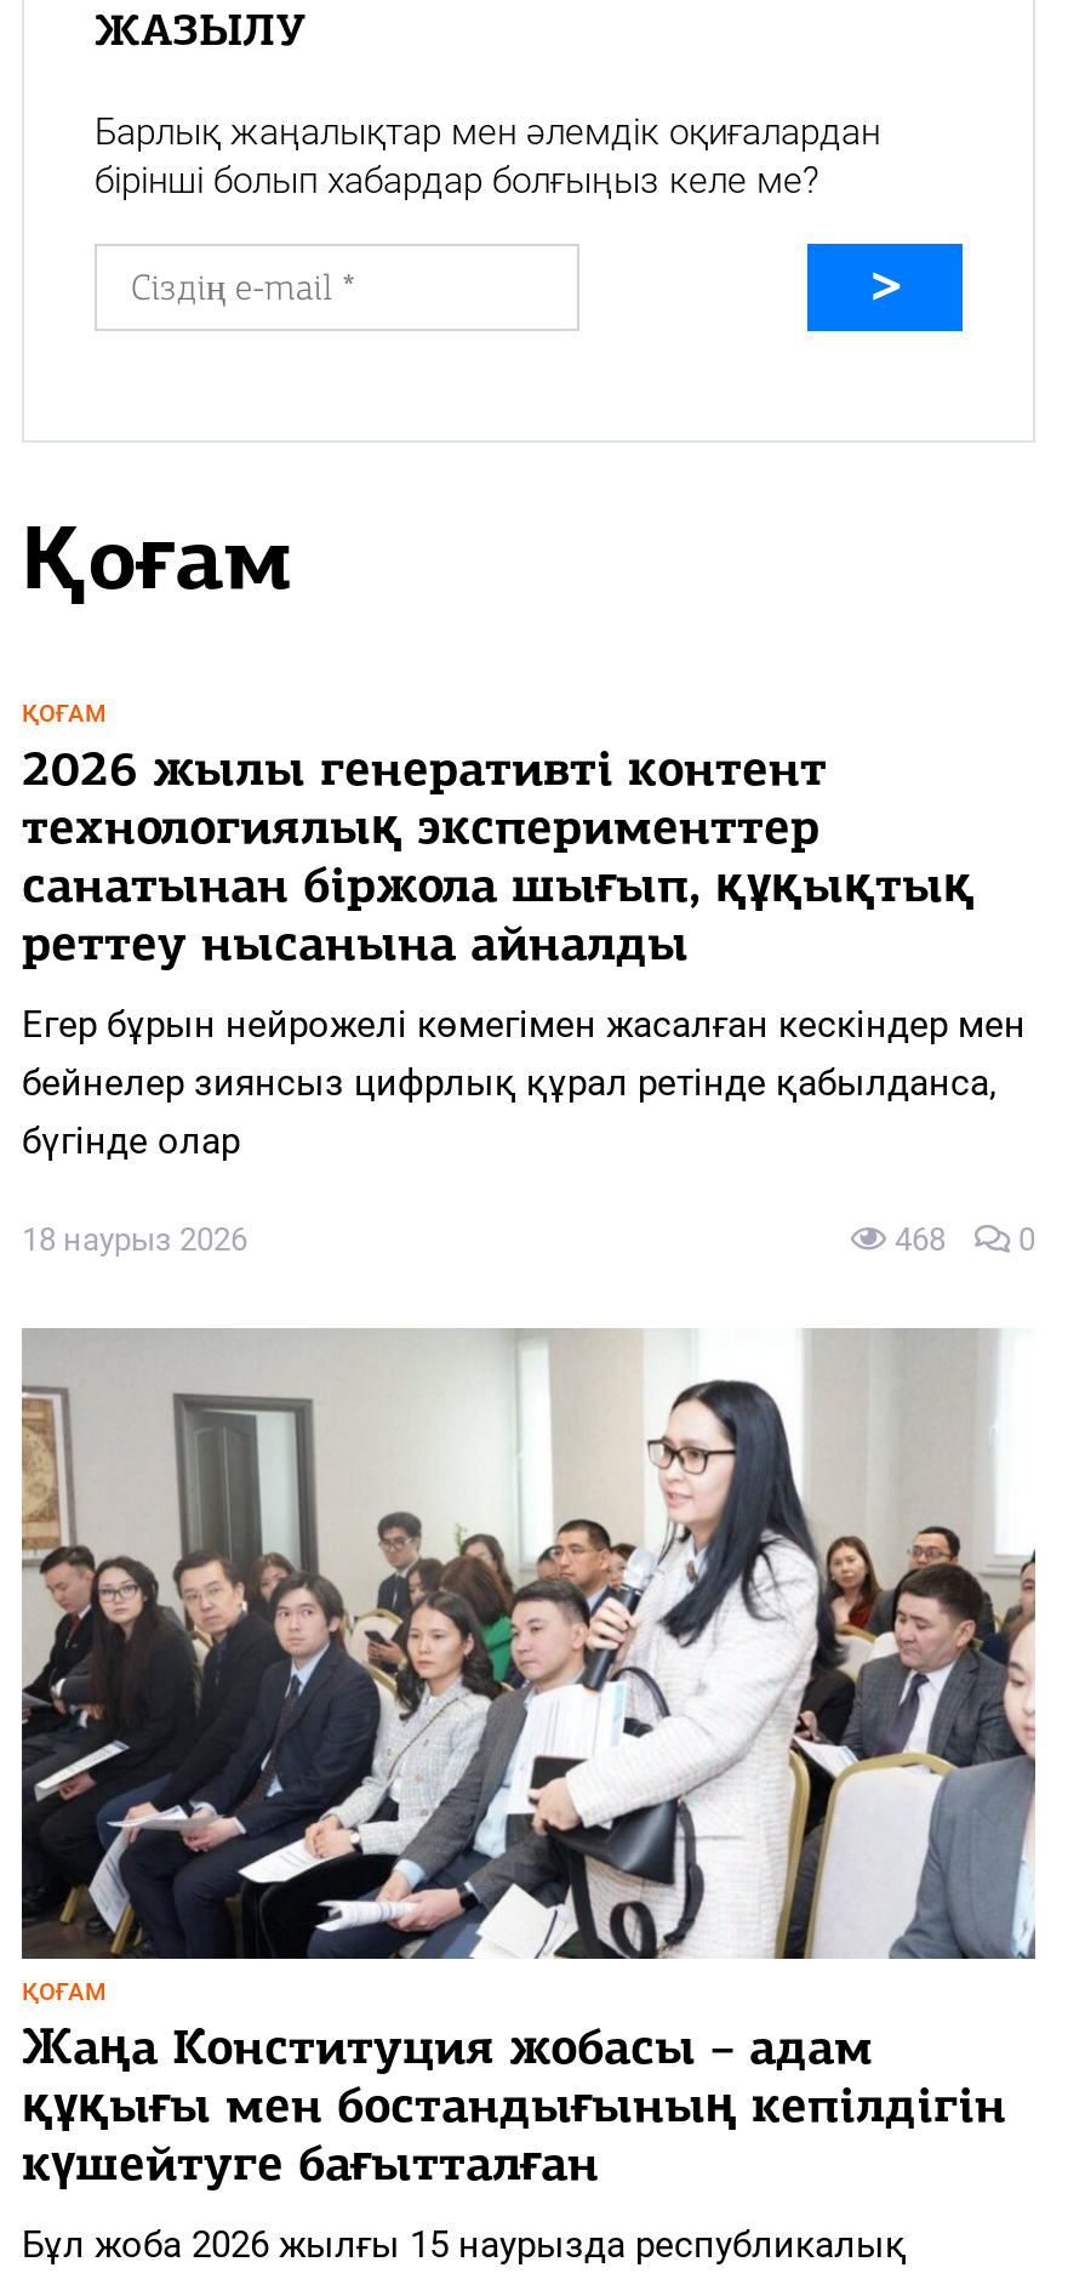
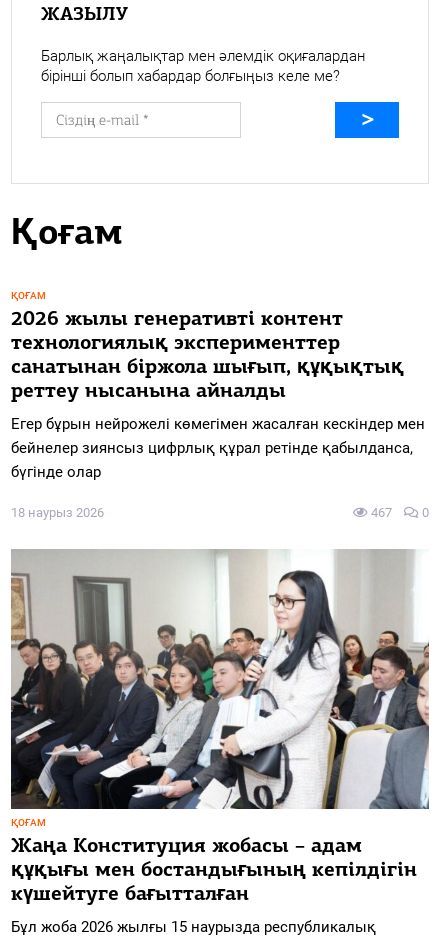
- 468 0
+ 467 0
